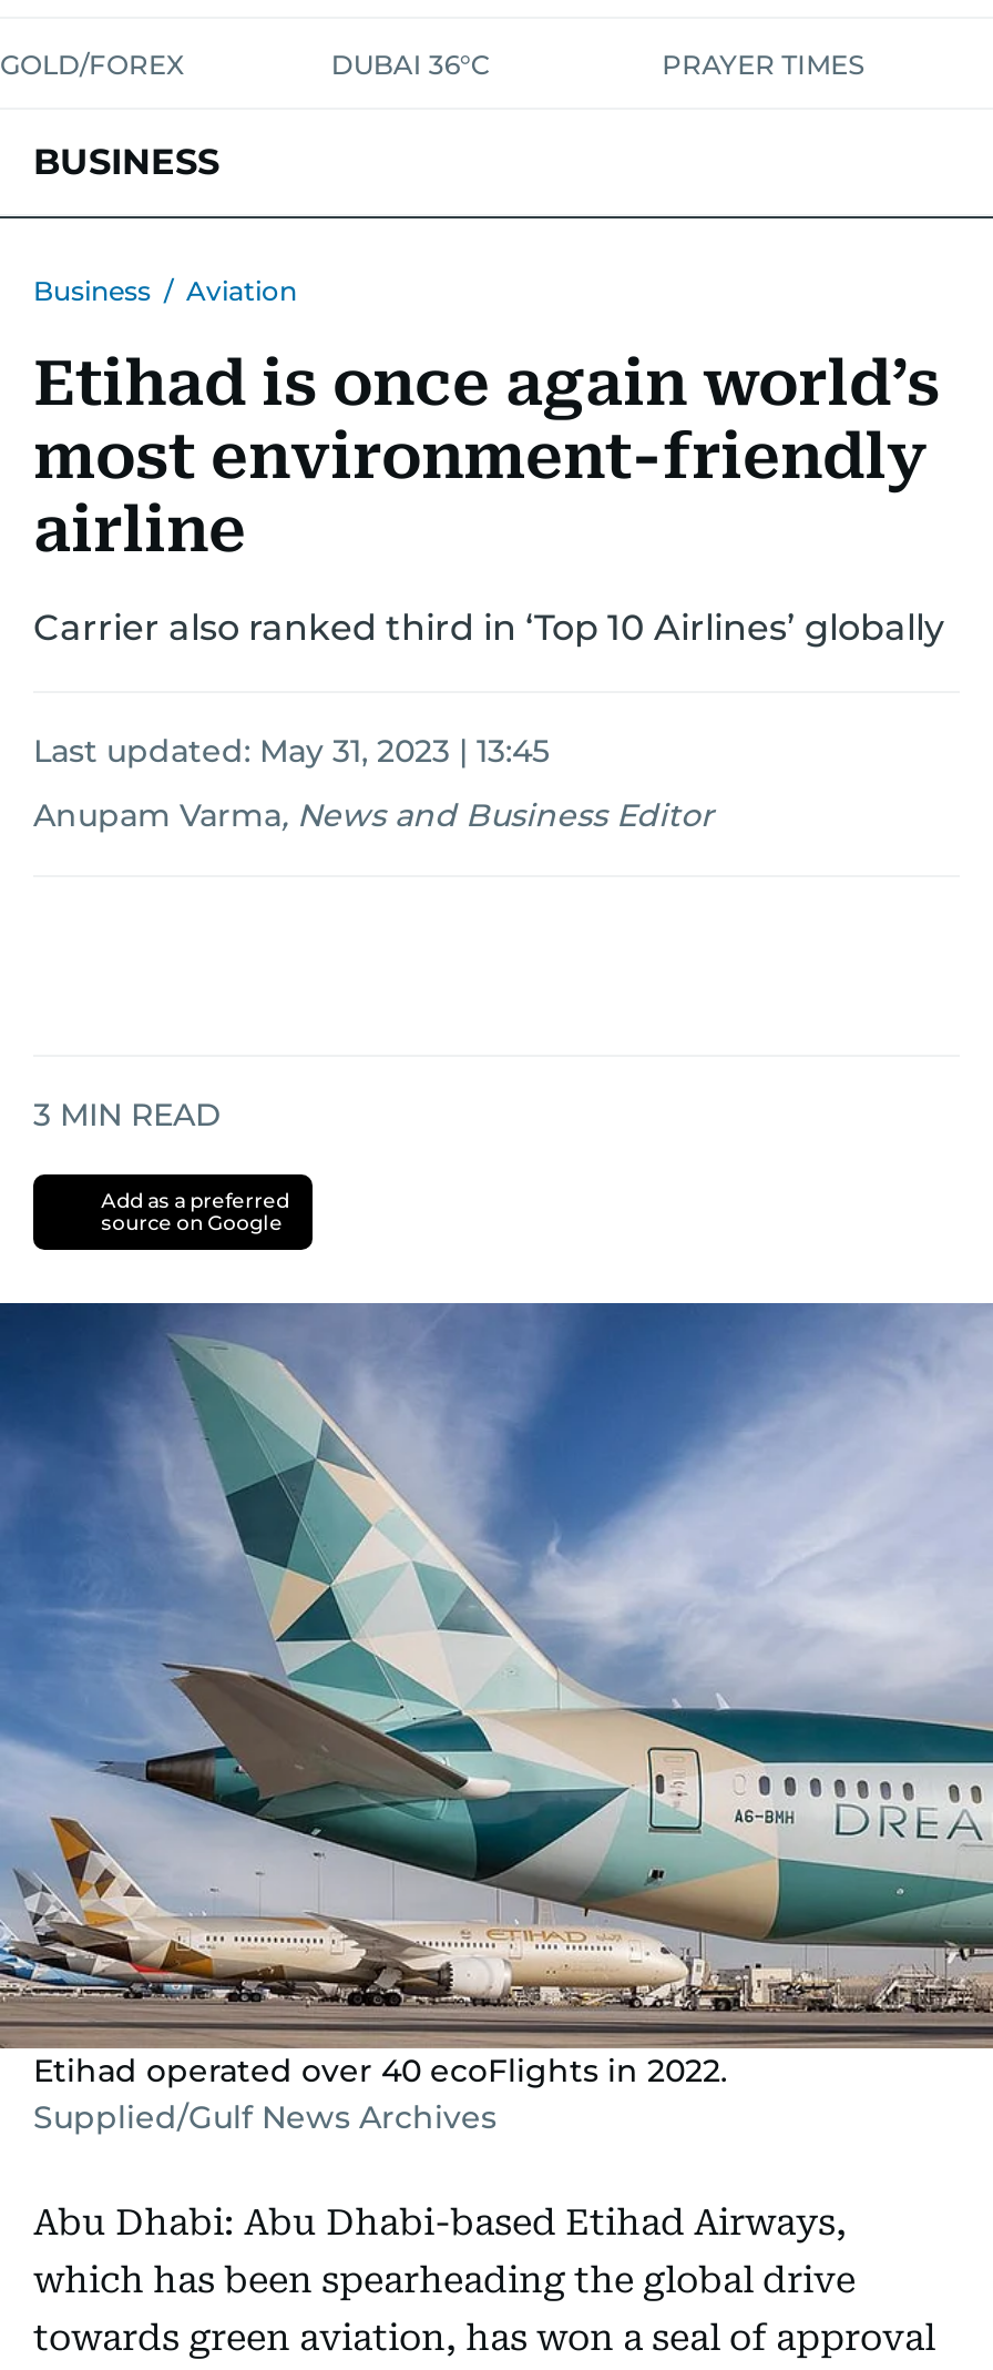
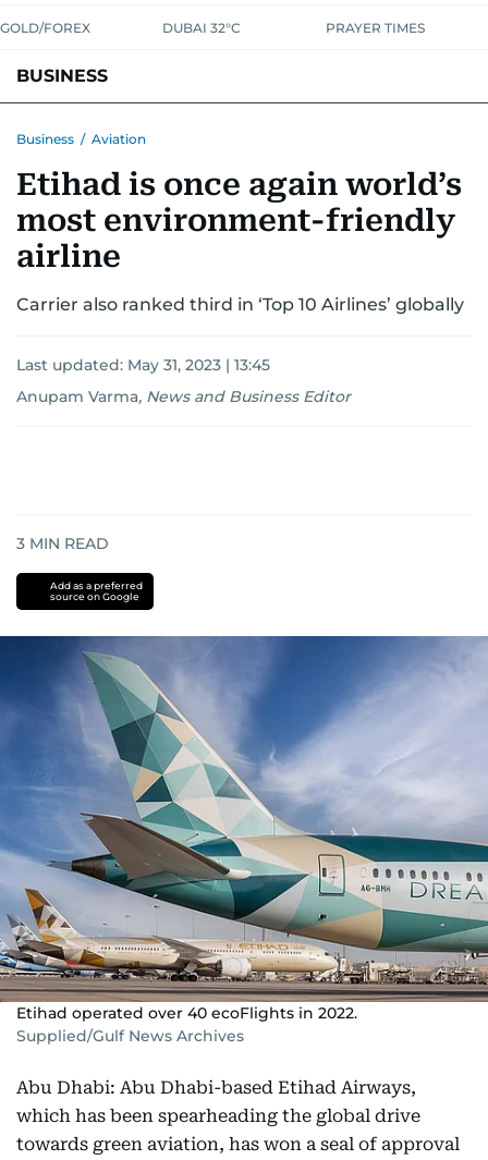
- DUBAI 36°C
+ DUBAI 32°C
